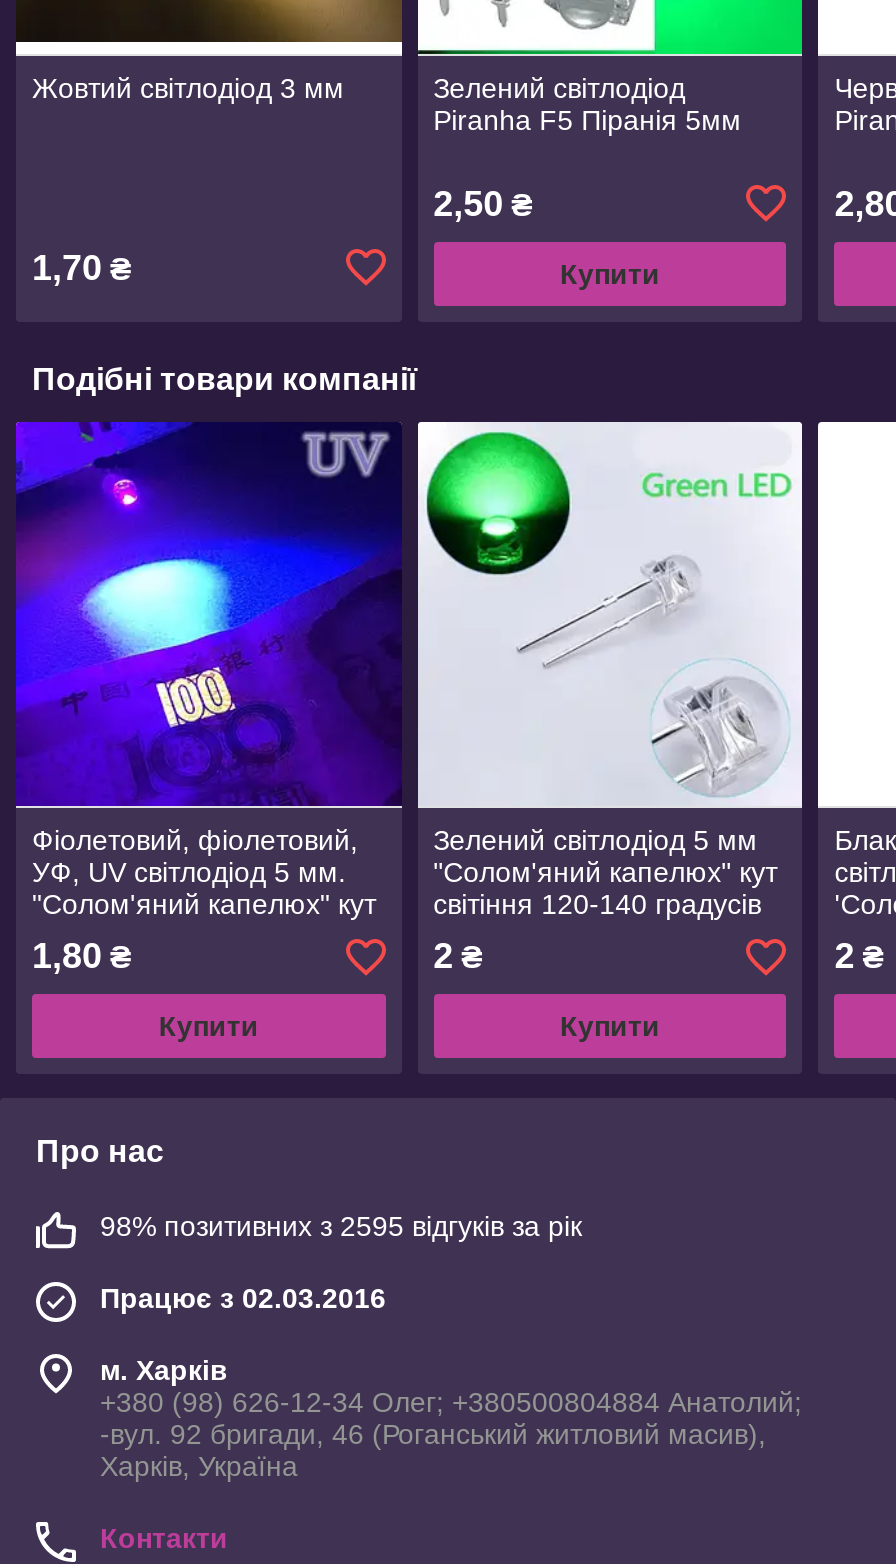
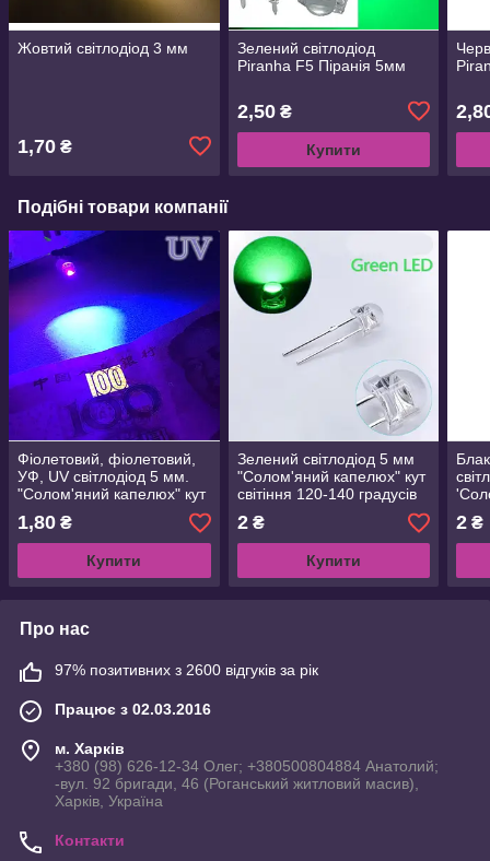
- 98% позитивних з 2595 відгуків за рік
+ 97% позитивних з 2600 відгуків за рік
